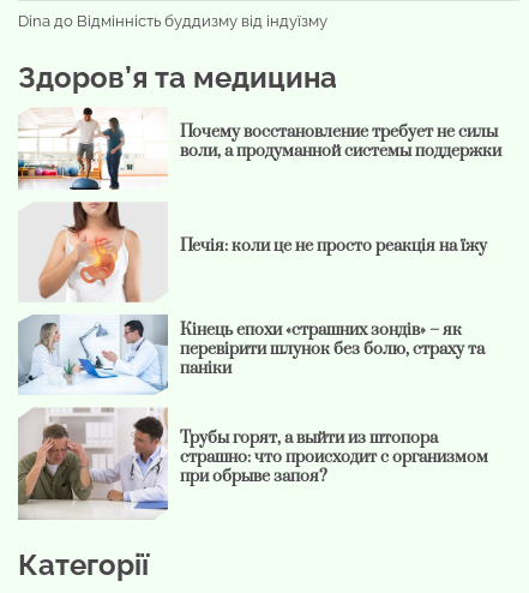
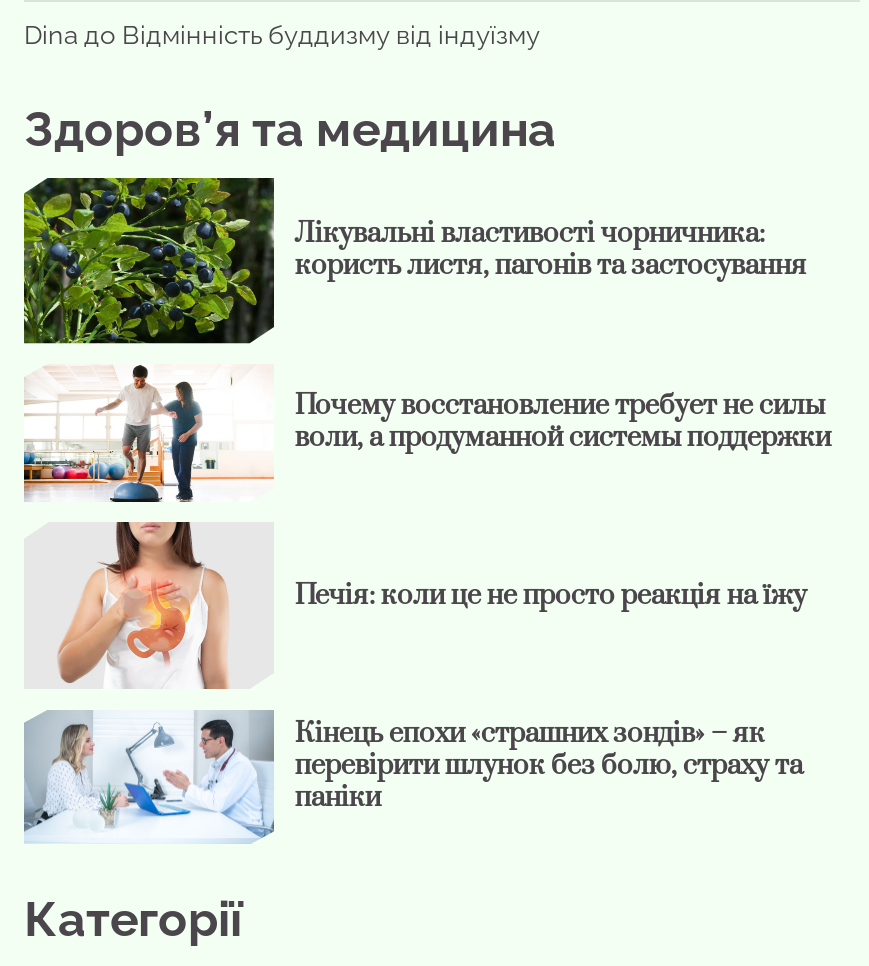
+ [image]
+ Лікувальні властивості чорничника:
+ користь листя, пагонів та застосування

moved down: [image] | Почему восстановление требует не силы | воли, а продуманной системы поддержки | Печія: коли це не просто реакція на їжу | Кінець епохи «страшних зондів» – як | перевірити шлунок без болю, страху та | паніки

- [image]
- Трубы горят, а выйти из штопора
- страшно: что происходит с организмом
- при обрыве запоя?
